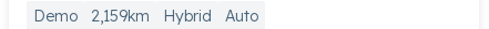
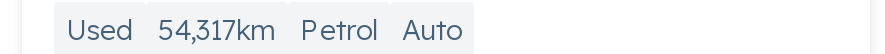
- Demo
- 2,159km
- Hybrid
+ Used
+ 54,317km
+ Petrol
